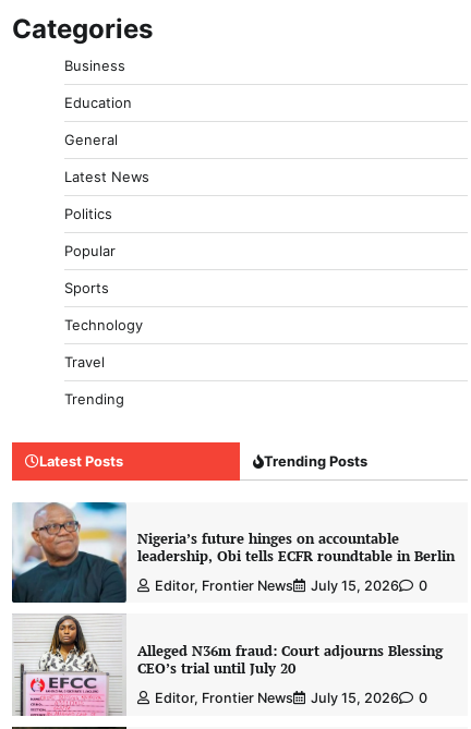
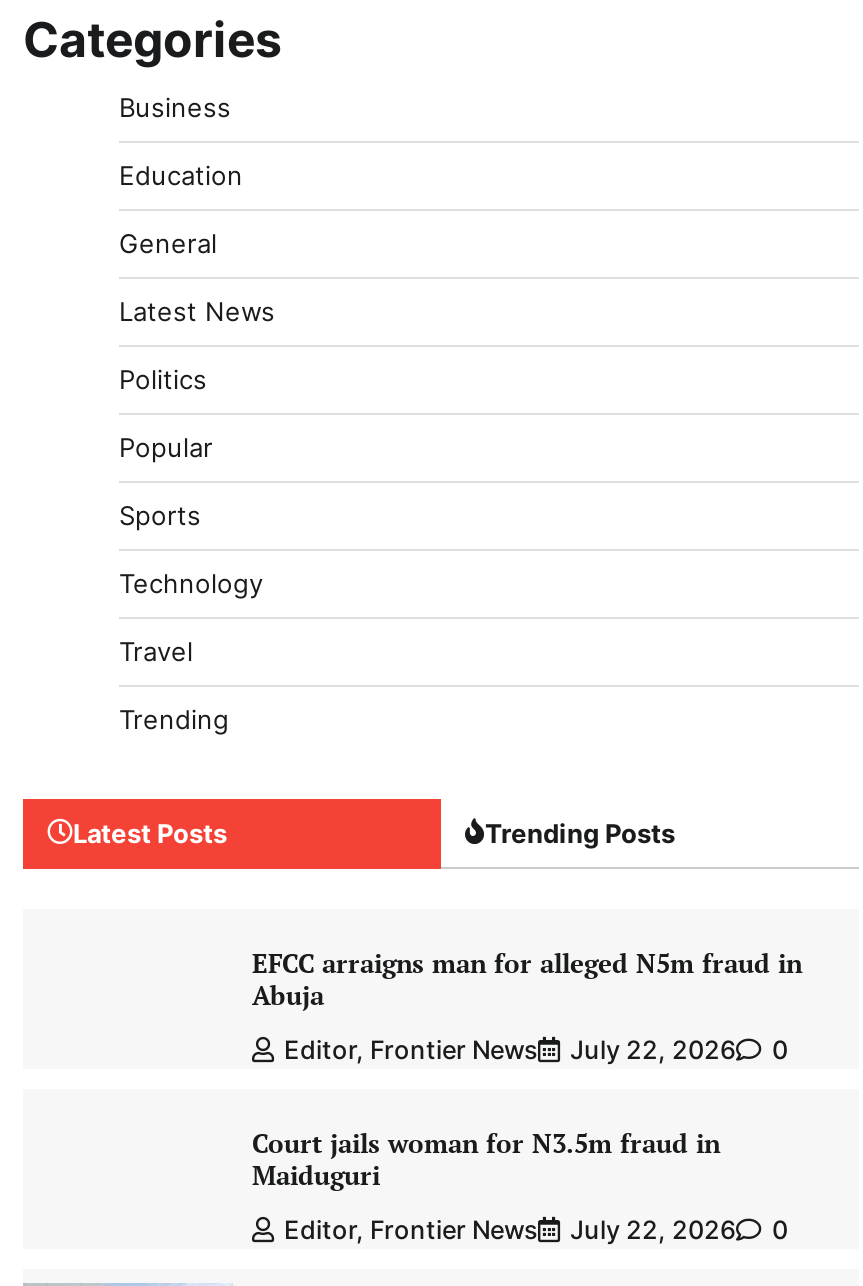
- [image]

- Nigeria’s future hinges on accountable
- leadership, Obi tells ECFR roundtable in Berlin
+ EFCC arraigns man for alleged N5m fraud in
+ Abuja

- Editor, Frontier News July 15, 2026 0
+ Editor, Frontier News July 22, 2026 0

- [image]

- Alleged N36m fraud: Court adjourns Blessing
- CEO’s trial until July 20
+ Court jails woman for N3.5m fraud in
+ Maiduguri

- Editor, Frontier News July 15, 2026 0
+ Editor, Frontier News July 22, 2026 0
